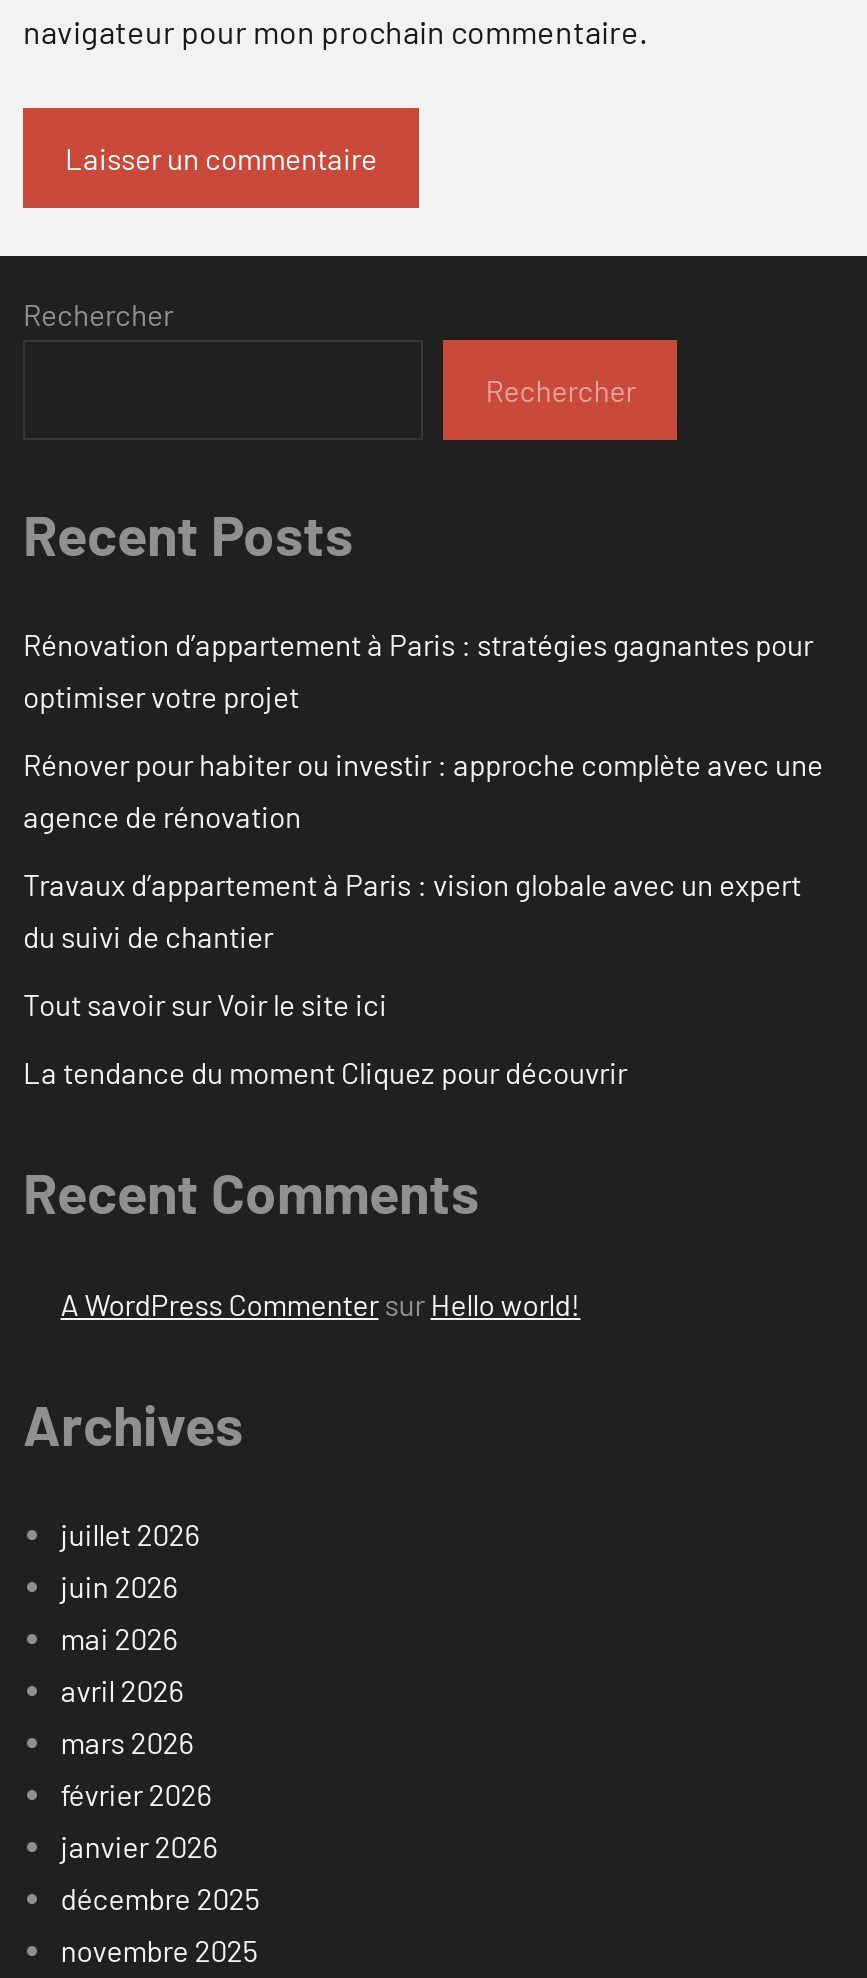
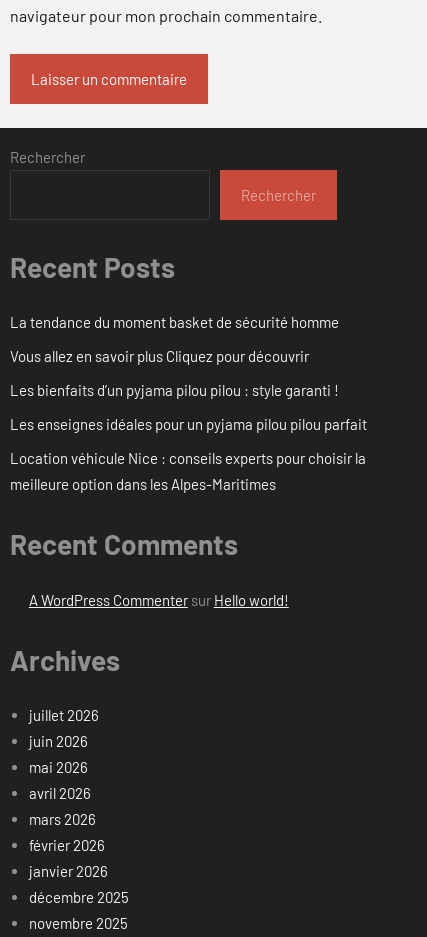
- Rénovation d’appartement à Paris : stratégies gagnantes pour
- optimiser votre projet
+ La tendance du moment basket de sécurité homme

- Rénover pour habiter ou investir : approche complète avec une
- agence de rénovation
+ Vous allez en savoir plus Cliquez pour découvrir

- Travaux d’appartement à Paris : vision globale avec un expert
- du suivi de chantier
+ Les bienfaits d’un pyjama pilou pilou : style garanti !

- Tout savoir sur Voir le site ici
+ Les enseignes idéales pour un pyjama pilou pilou parfait

- La tendance du moment Cliquez pour découvrir
+ Location véhicule Nice : conseils experts pour choisir la
+ meilleure option dans les Alpes-Maritimes
